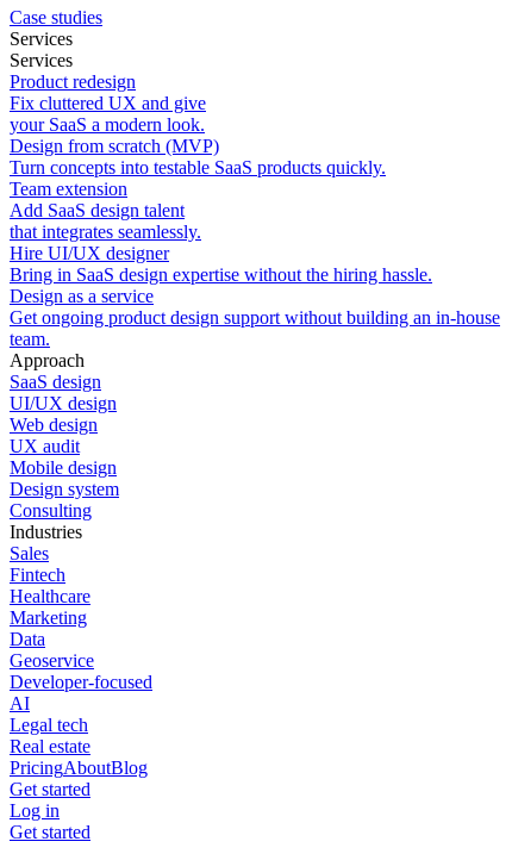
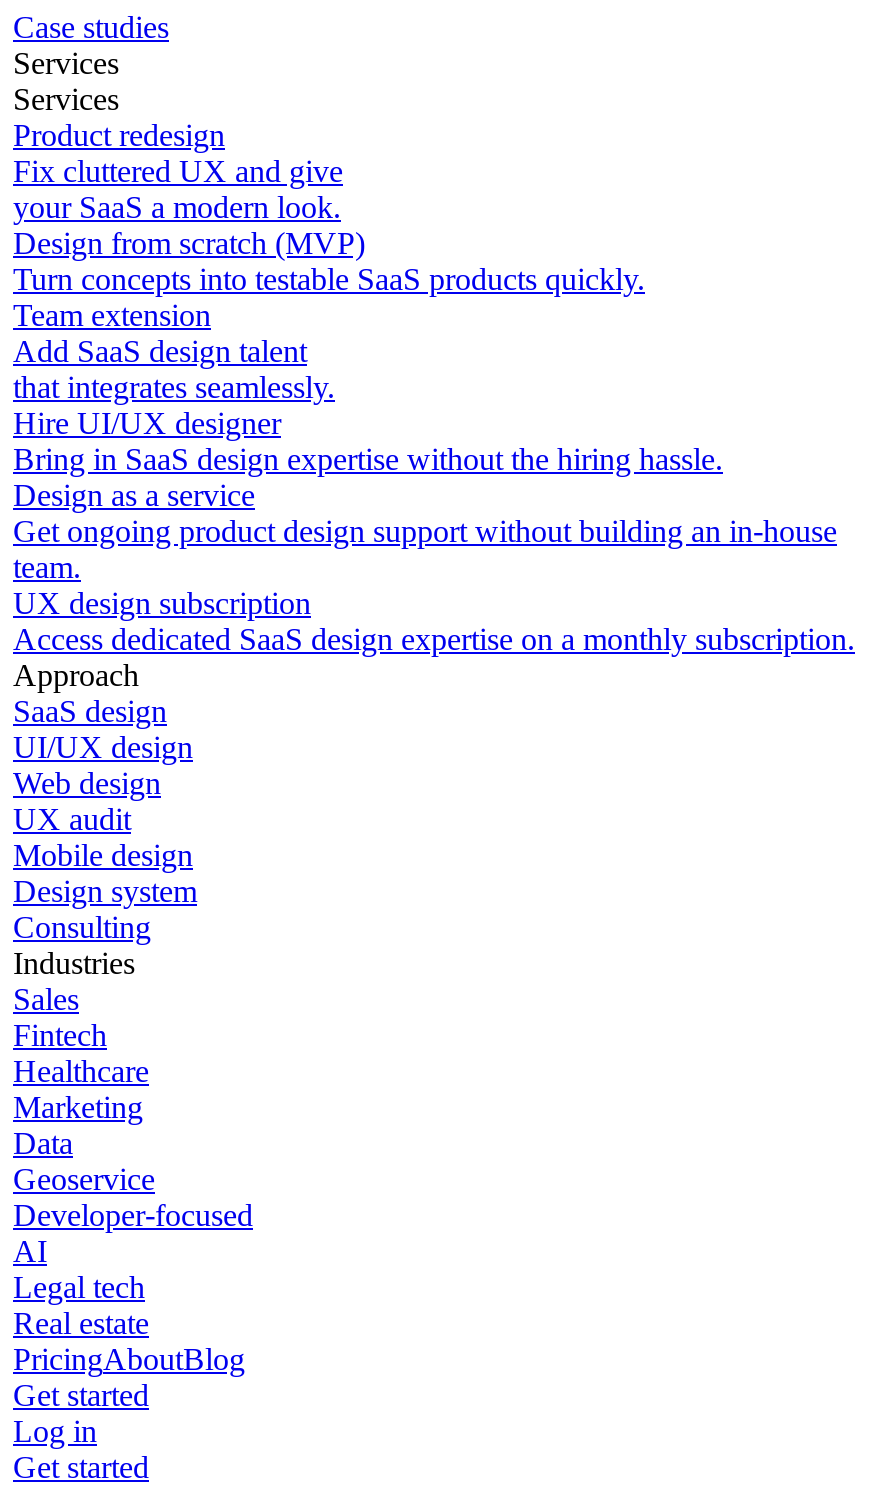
+ UX design subscription
+ Access dedicated SaaS design expertise on a monthly subscription.
